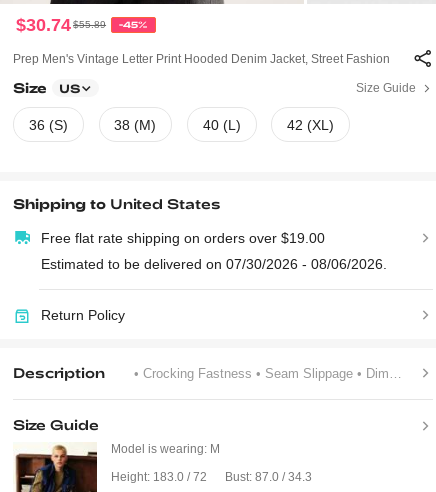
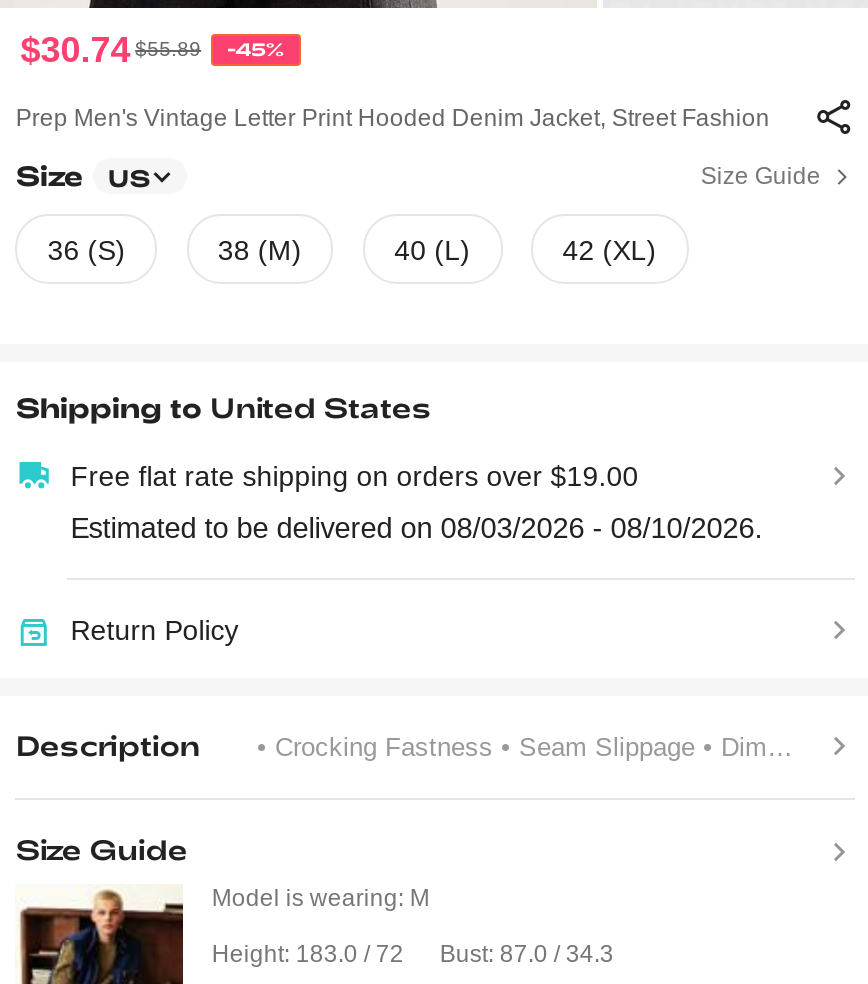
- Estimated to be delivered on 07/30/2026 - 08/06/2026.
+ Estimated to be delivered on 08/03/2026 - 08/10/2026.
